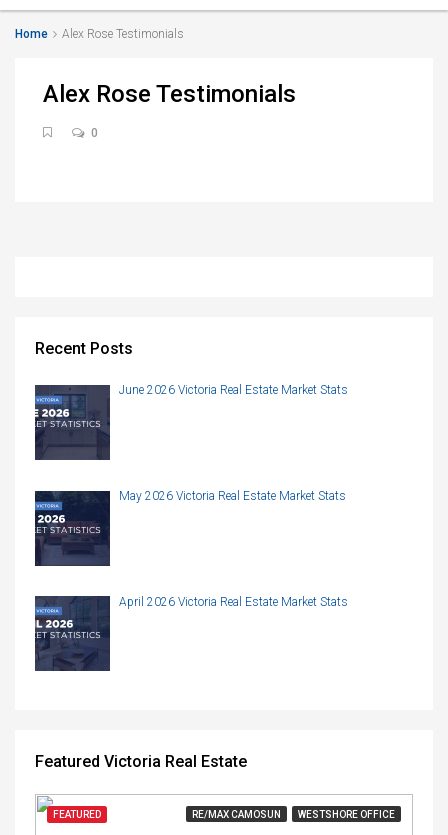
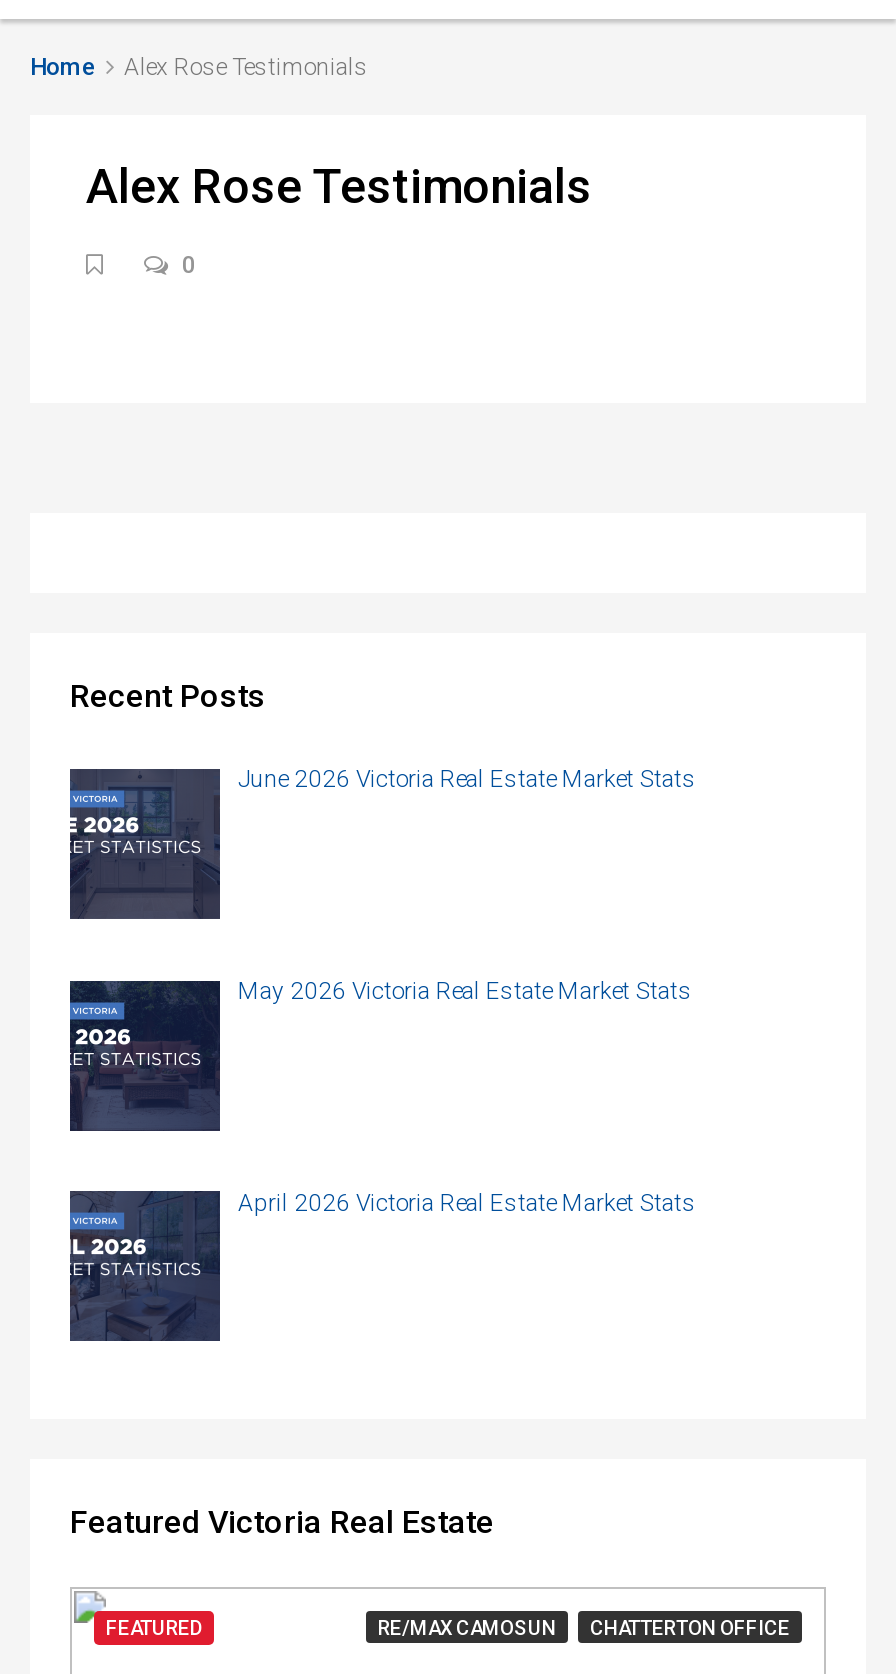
- WESTSHORE OFFICE
+ CHATTERTON OFFICE
